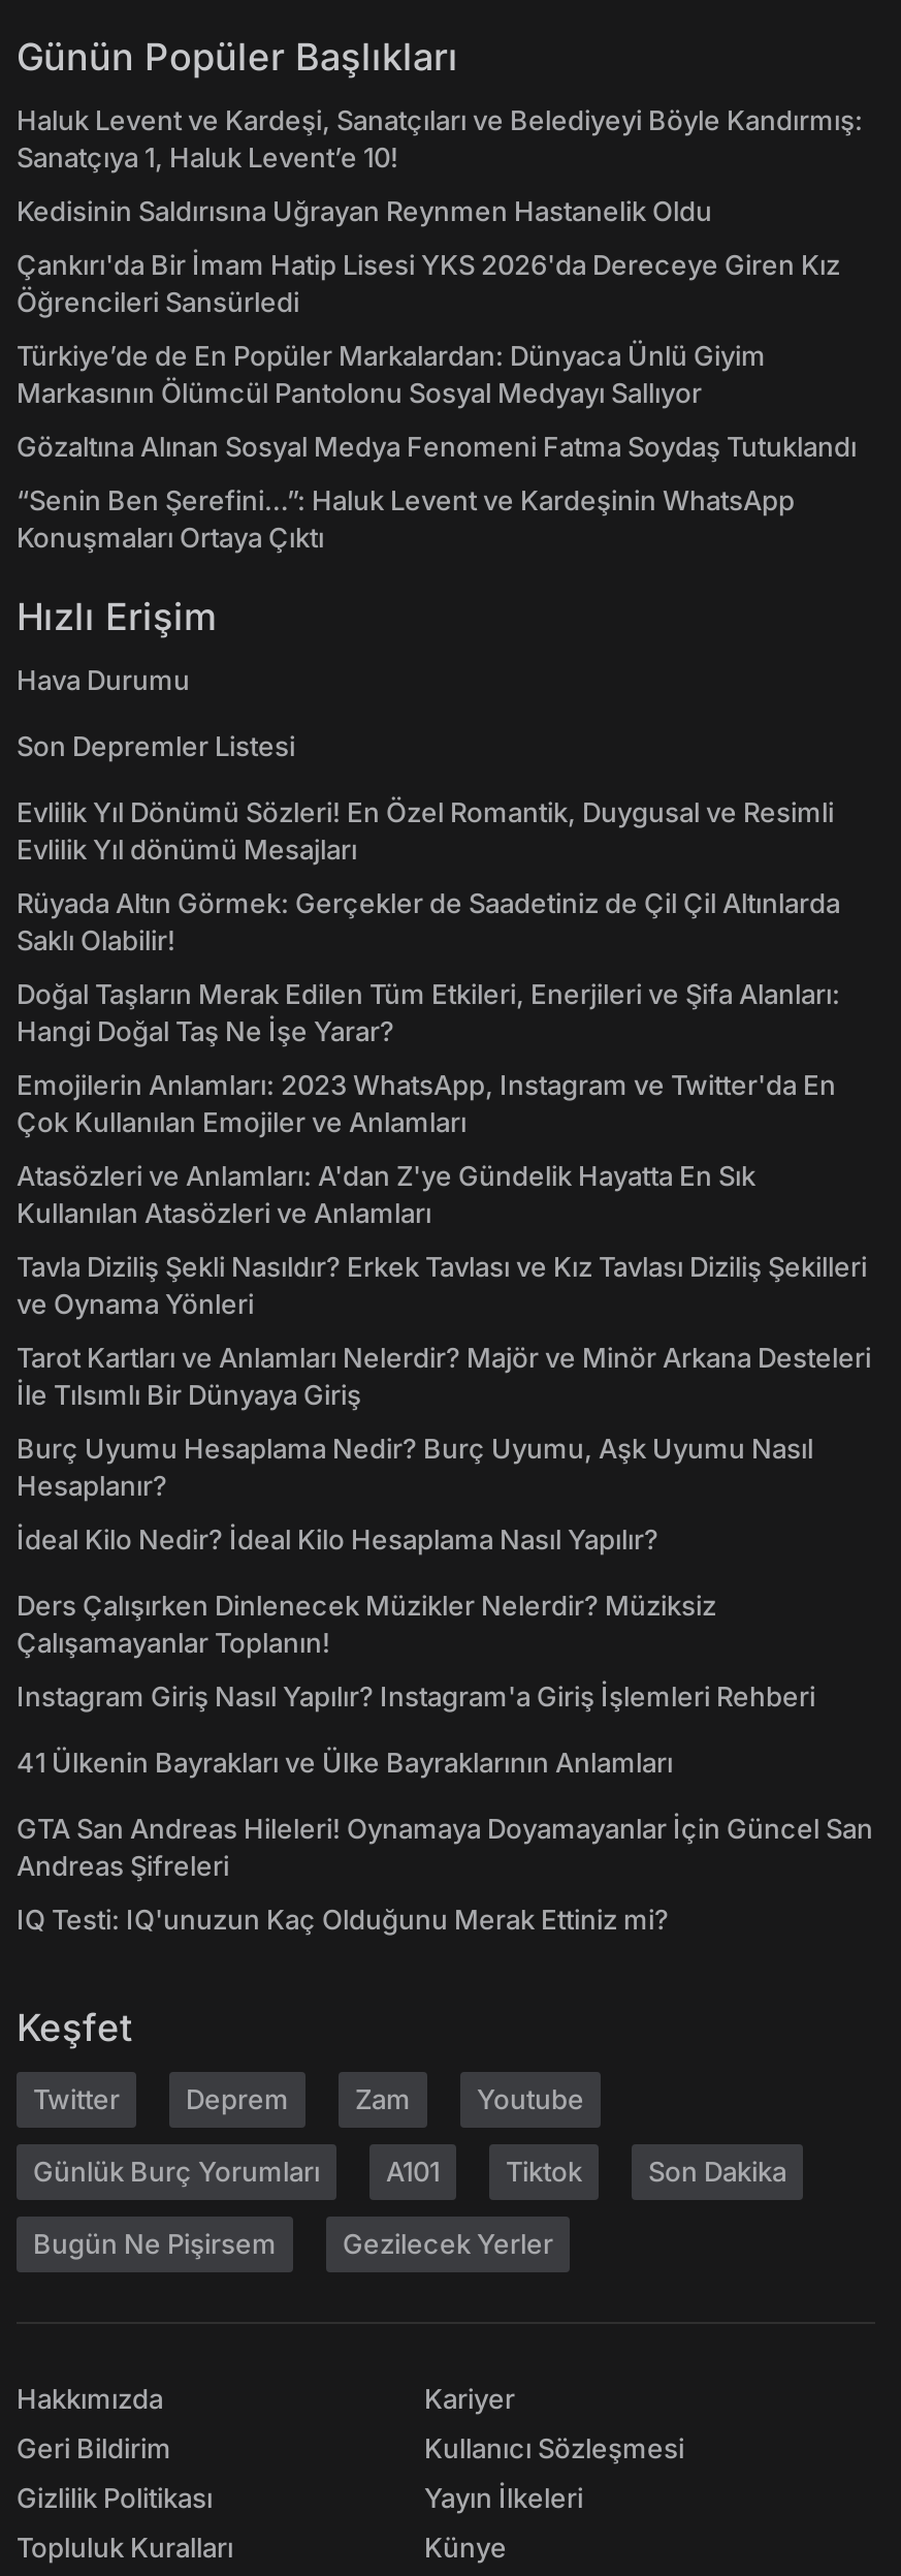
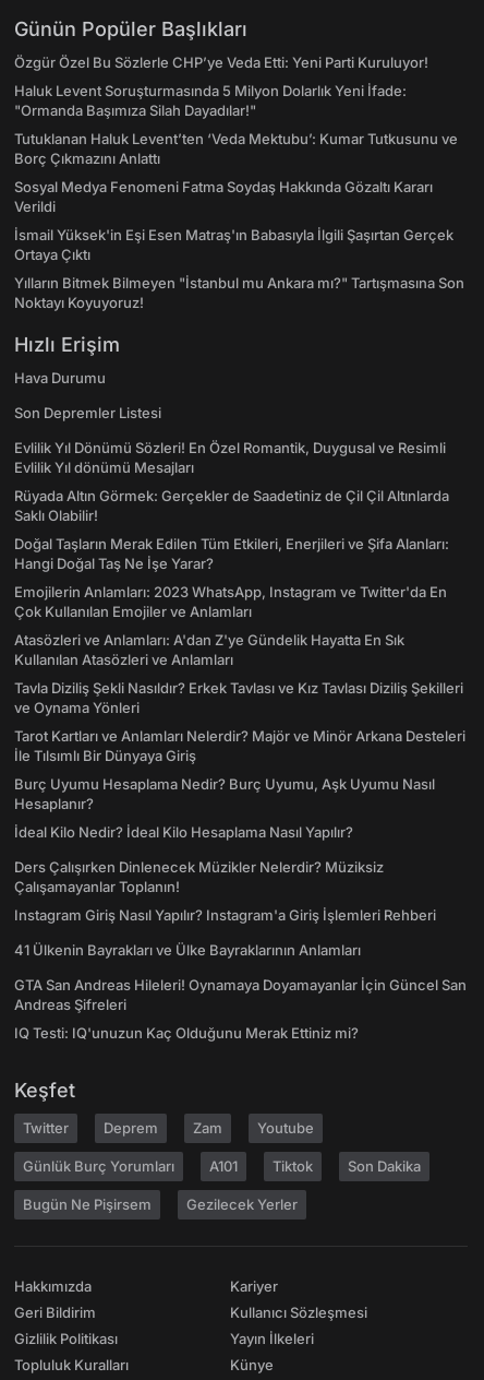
- Haluk Levent ve Kardeşi, Sanatçıları ve Belediyeyi Böyle Kandırmış:
- Sanatçıya 1, Haluk Levent’e 10!
+ Özgür Özel Bu Sözlerle CHP’ye Veda Etti: Yeni Parti Kuruluyor!

- Kedisinin Saldırısına Uğrayan Reynmen Hastanelik Oldu
+ Haluk Levent Soruşturmasında 5 Milyon Dolarlık Yeni İfade:
+ "Ormanda Başımıza Silah Dayadılar!"

- Çankırı'da Bir İmam Hatip Lisesi YKS 2026'da Dereceye Giren Kız
- Öğrencileri Sansürledi
+ Tutuklanan Haluk Levent’ten ‘Veda Mektubu’: Kumar Tutkusunu ve
+ Borç Çıkmazını Anlattı

- Türkiye’de de En Popüler Markalardan: Dünyaca Ünlü Giyim
- Markasının Ölümcül Pantolonu Sosyal Medyayı Sallıyor
+ Sosyal Medya Fenomeni Fatma Soydaş Hakkında Gözaltı Kararı
+ Verildi

- Gözaltına Alınan Sosyal Medya Fenomeni Fatma Soydaş Tutuklandı
+ İsmail Yüksek'in Eşi Esen Matraş'ın Babasıyla İlgili Şaşırtan Gerçek
+ Ortaya Çıktı

- “Senin Ben Şerefini…”: Haluk Levent ve Kardeşinin WhatsApp
- Konuşmaları Ortaya Çıktı
+ Yılların Bitmek Bilmeyen "İstanbul mu Ankara mı?" Tartışmasına Son
+ Noktayı Koyuyoruz!
